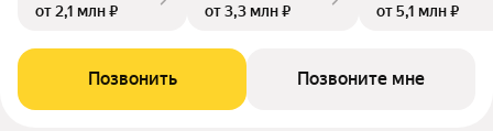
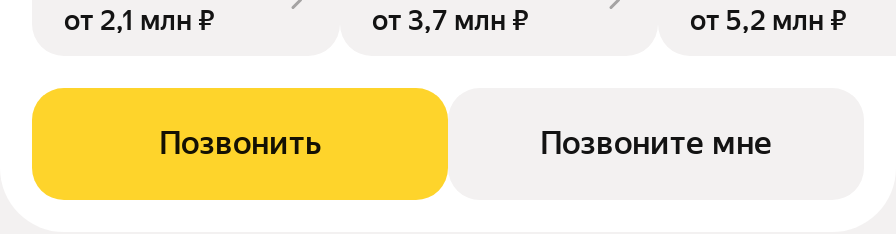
- от 3,3 млн ₽
+ от 3,7 млн ₽

- от 5,1 млн ₽
+ от 5,2 млн ₽
